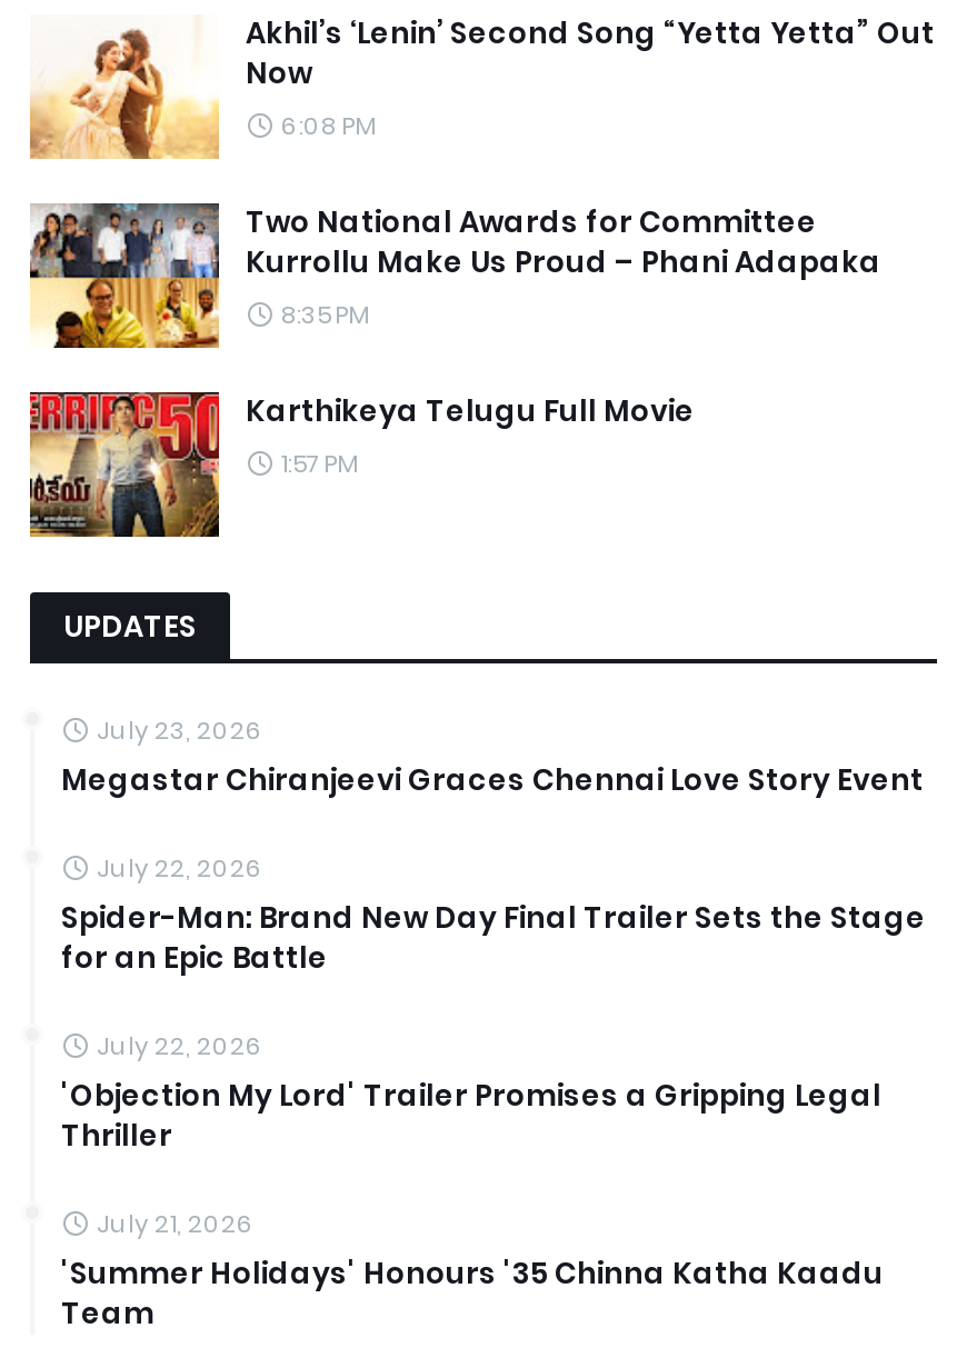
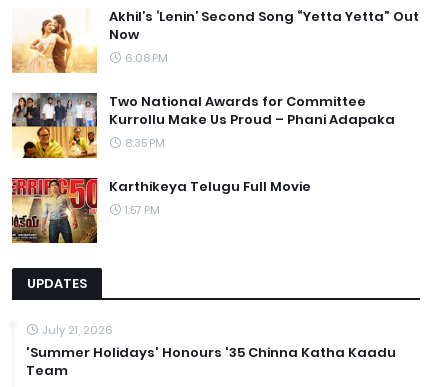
- July 23, 2026
- Megastar Chiranjeevi Graces Chennai Love Story Event
- July 22, 2026
- Spider-Man: Brand New Day Final Trailer Sets the Stage
- for an Epic Battle
- July 22, 2026
- 'Objection My Lord' Trailer Promises a Gripping Legal
- Thriller
